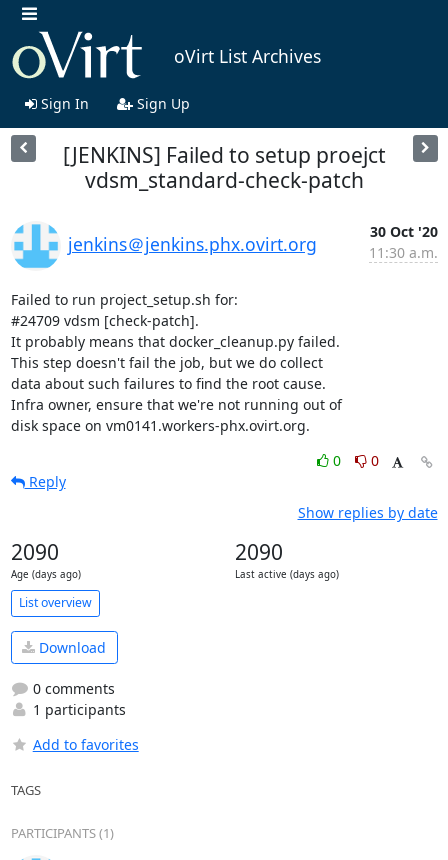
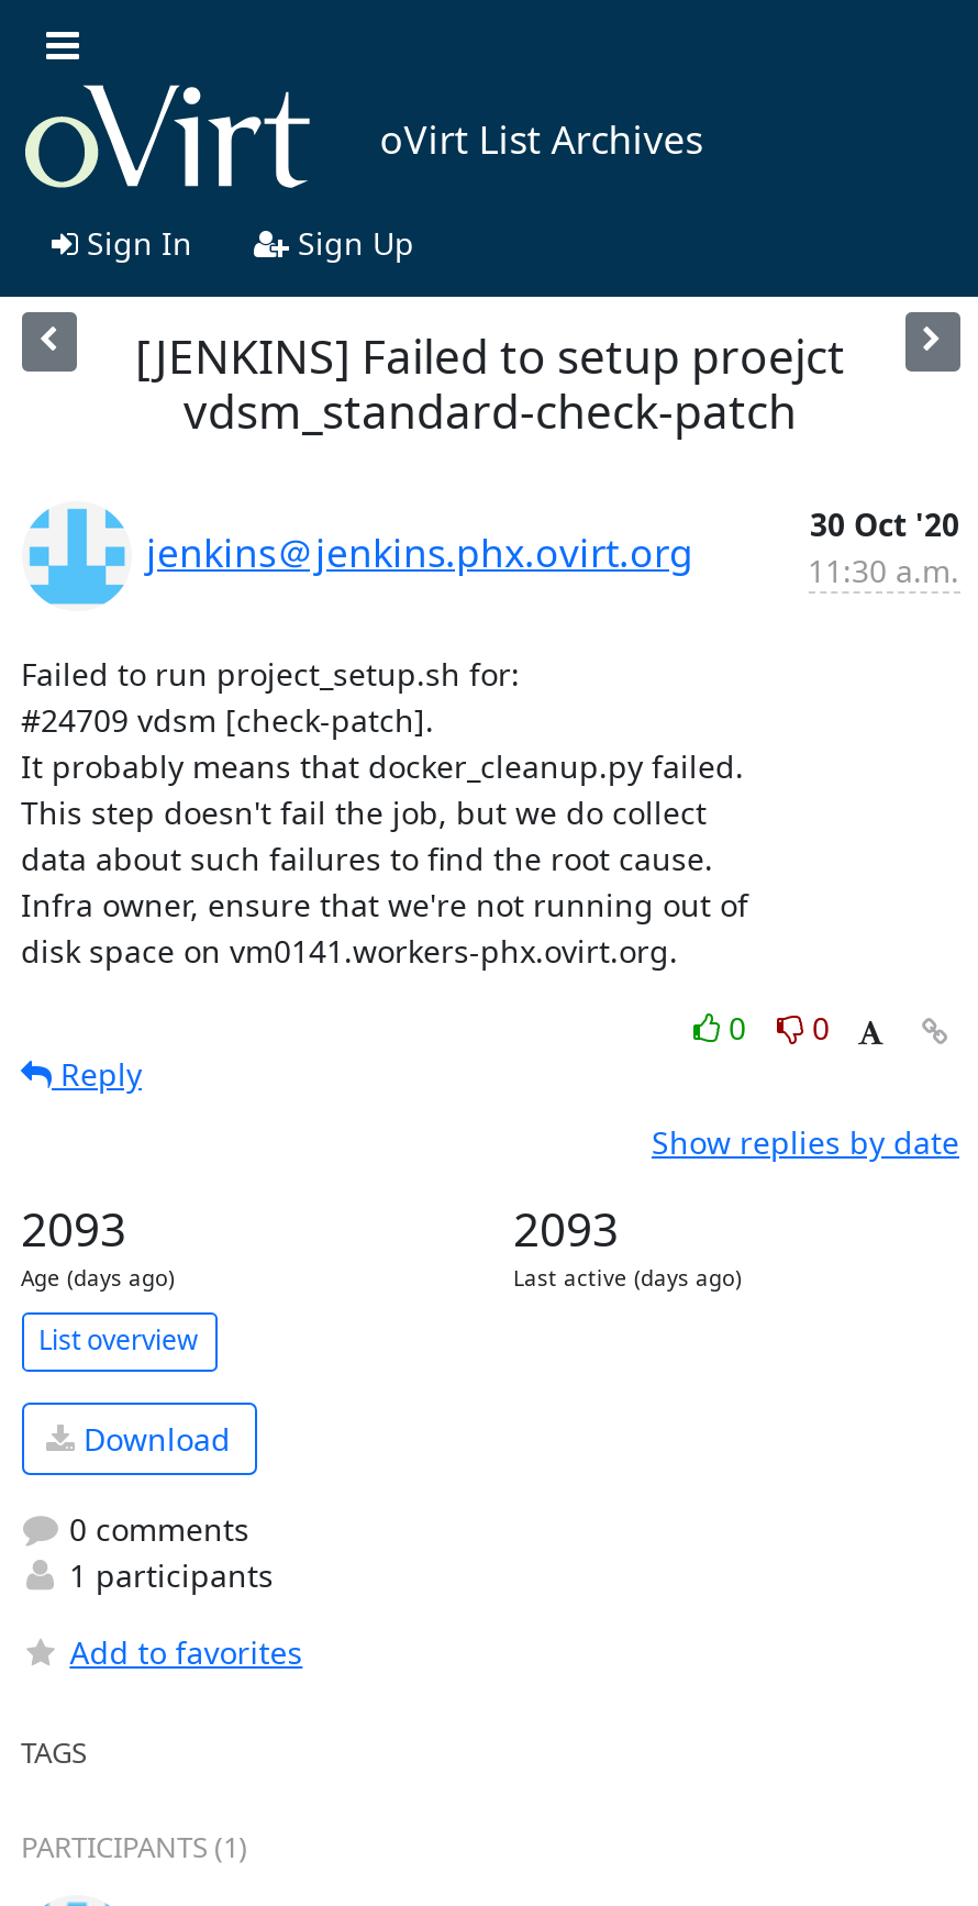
- 2090
+ 2093

- 2090
+ 2093
